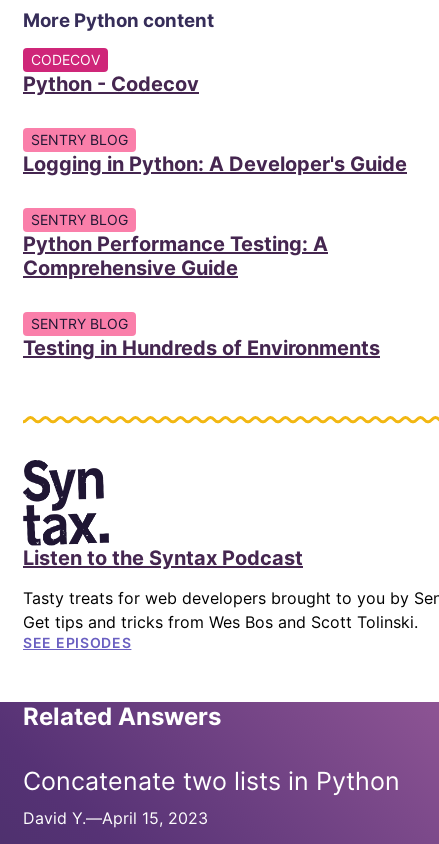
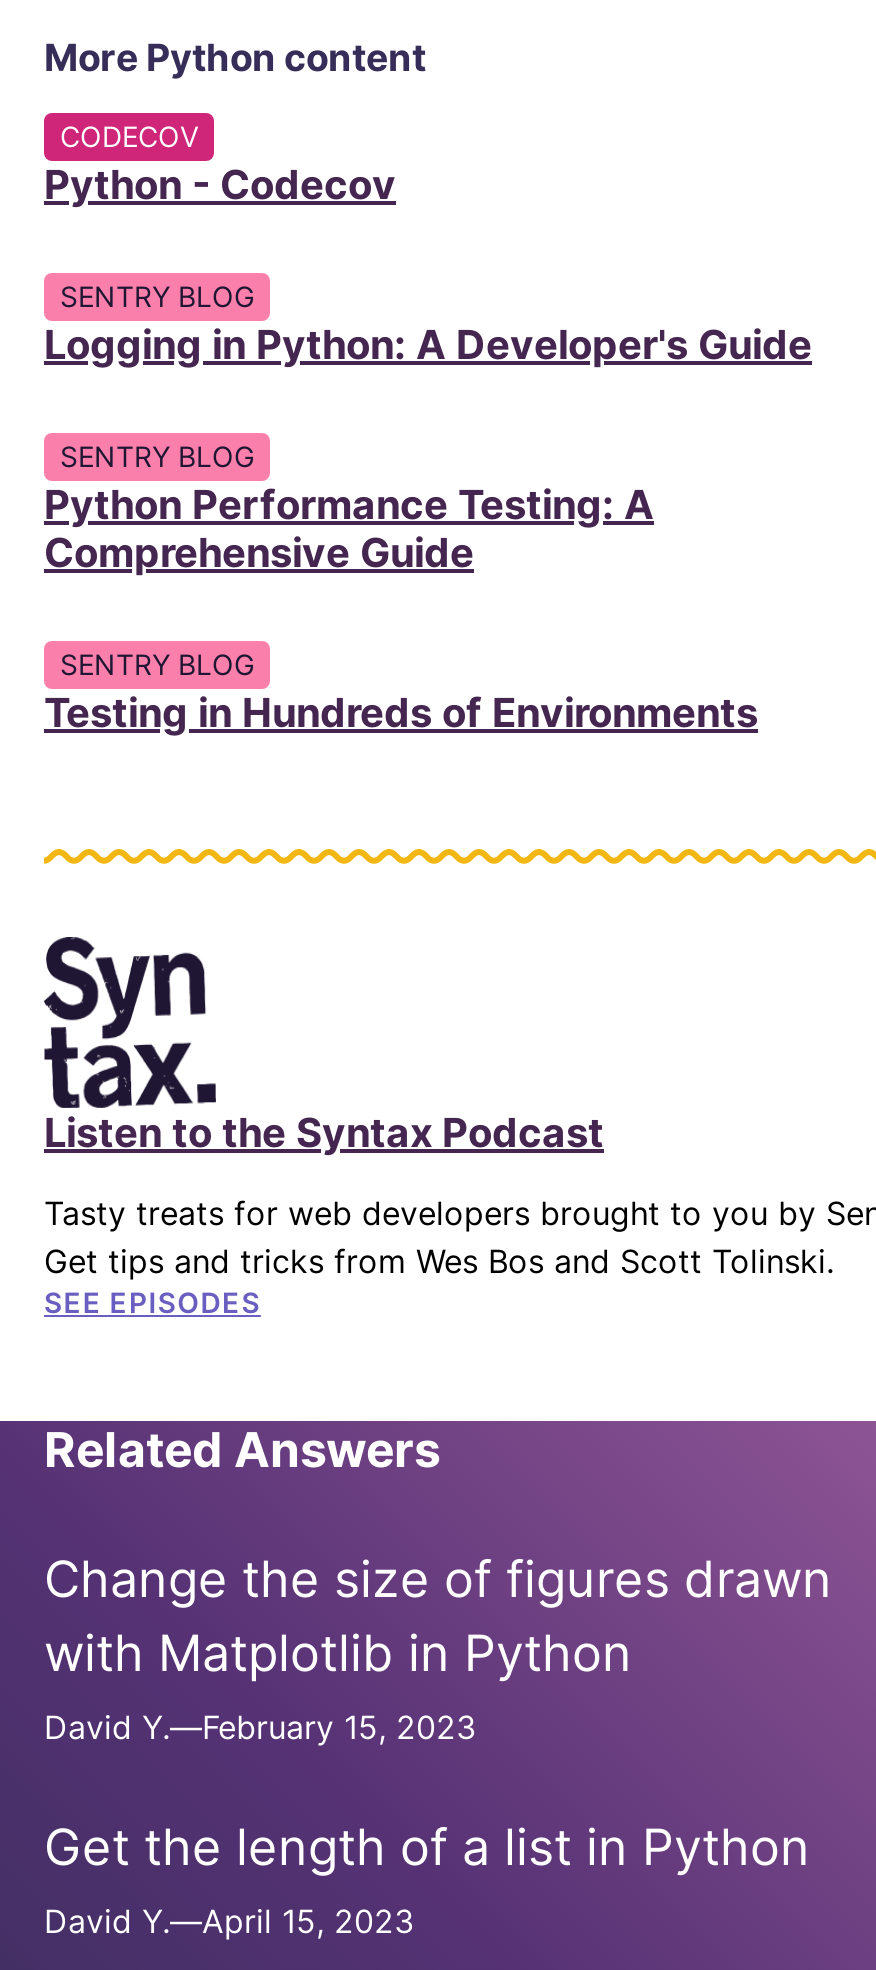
- Concatenate two lists in Python
+ Change the size of figures drawn
+ with Matplotlib in Python
+ David Y.—February 15, 2023
+ Get the length of a list in Python
